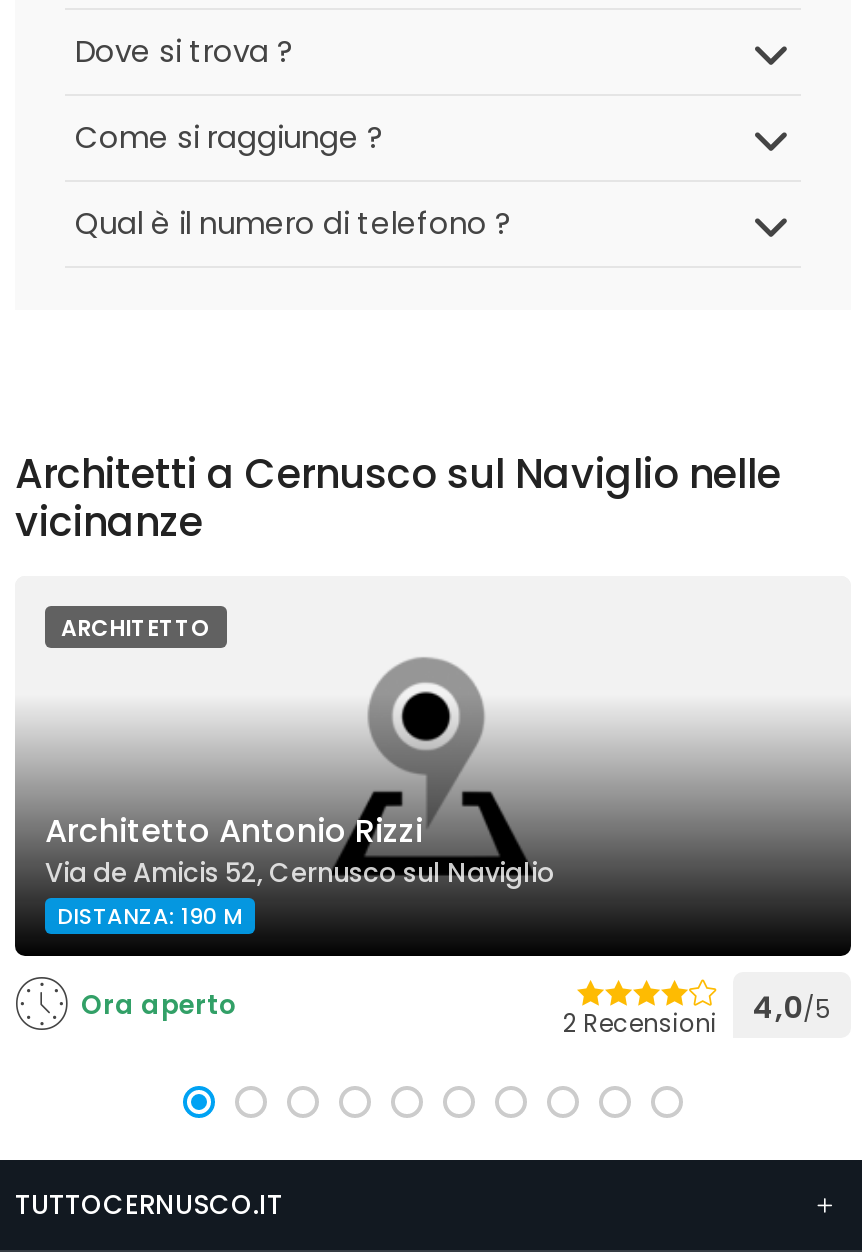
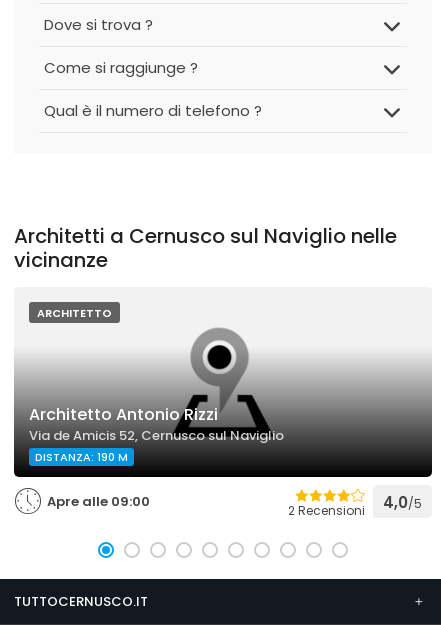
- Ora aperto
+ Apre alle 09:00
